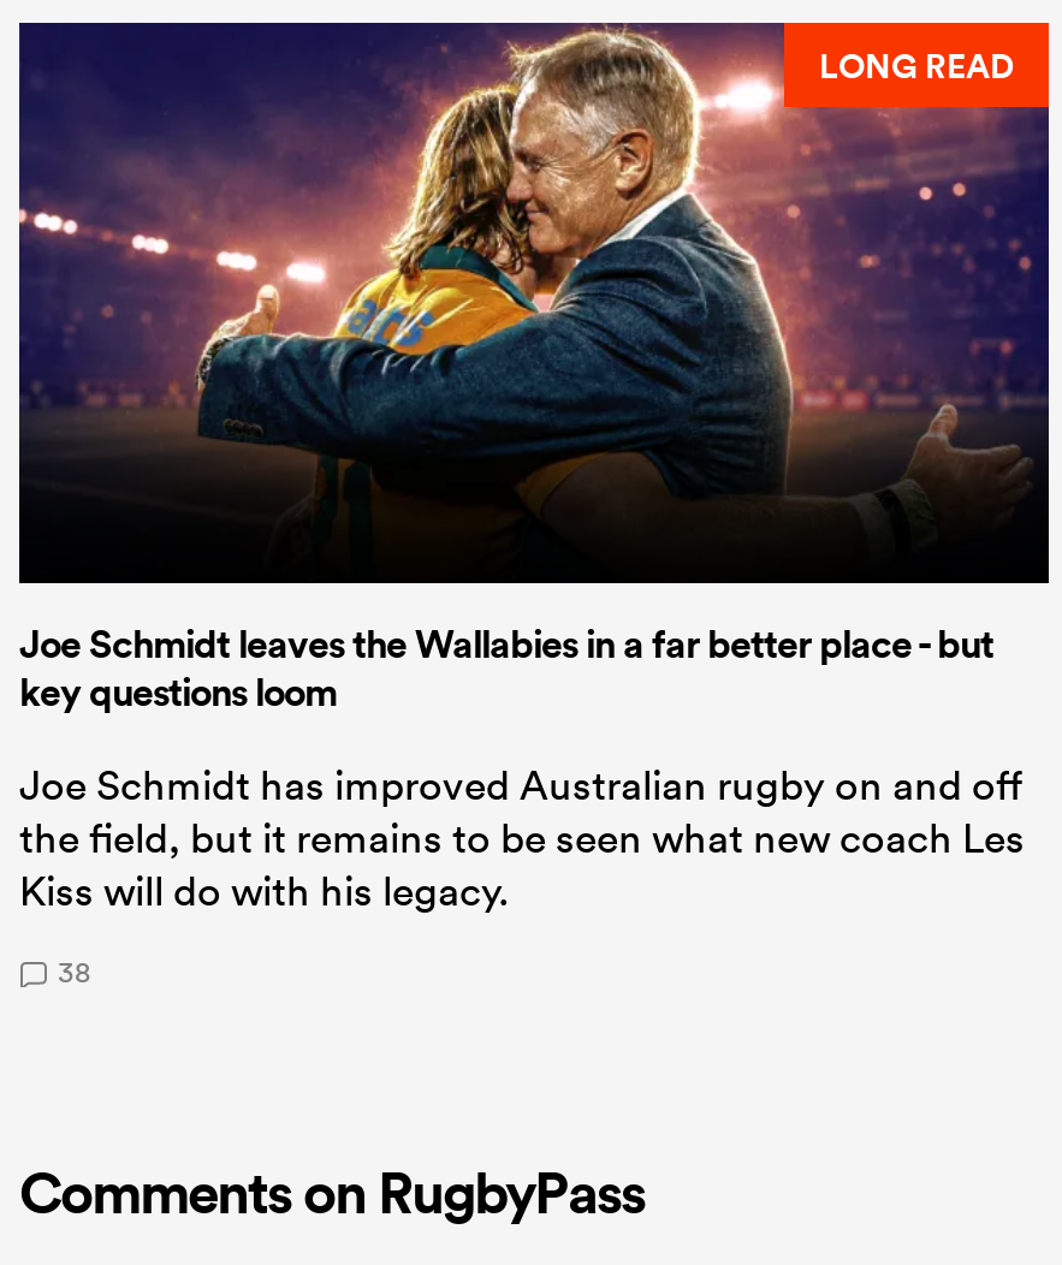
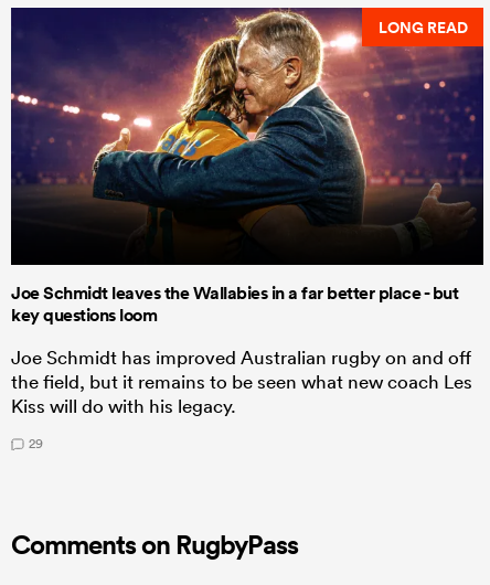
- 38
+ 29
